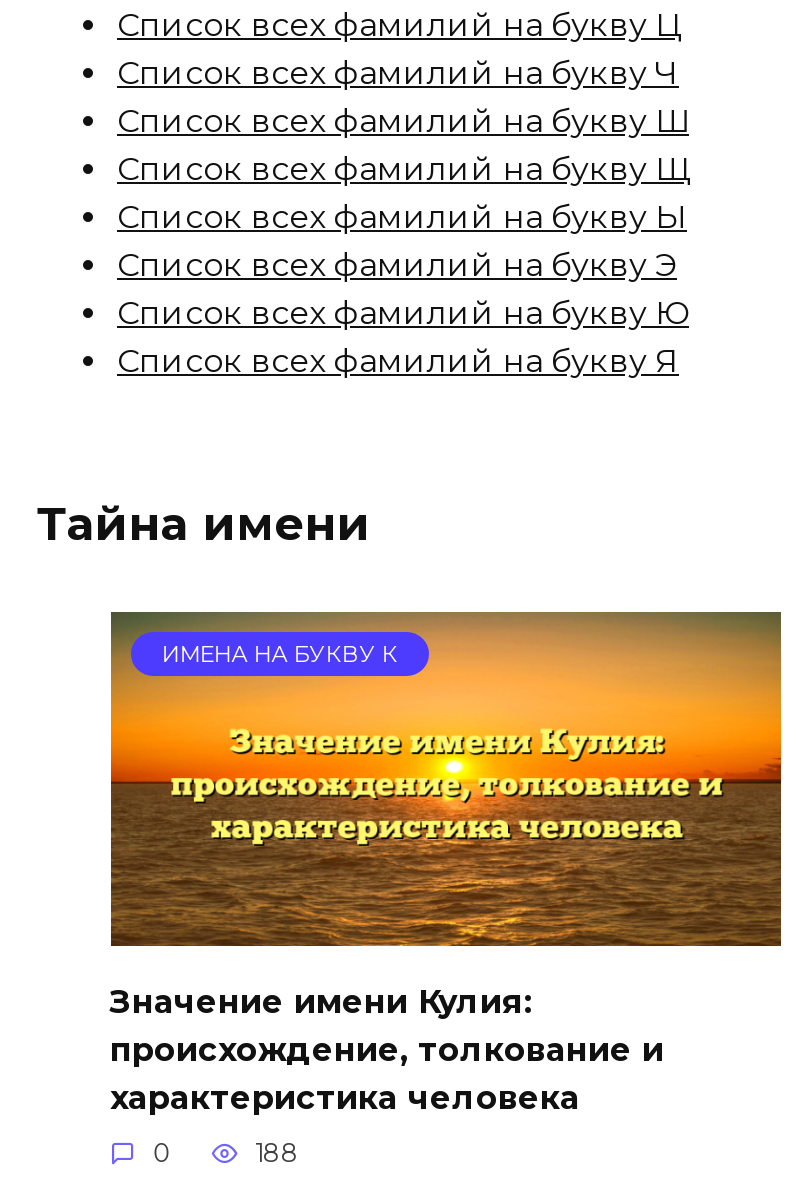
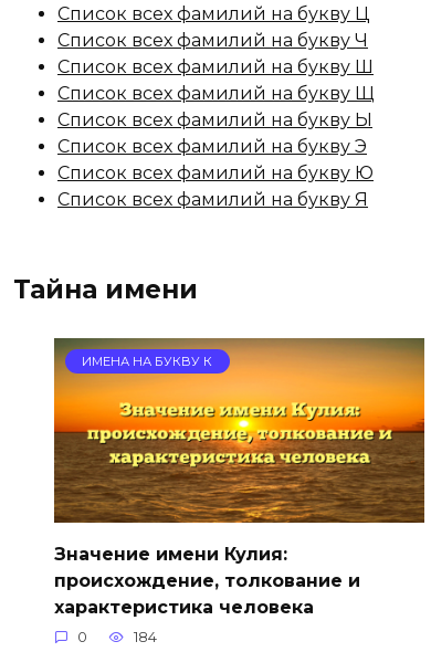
- 188
+ 184
